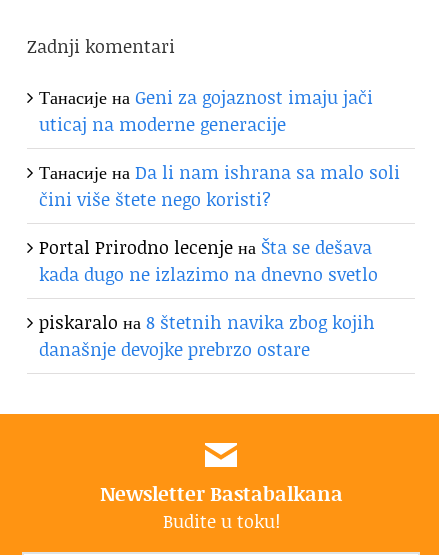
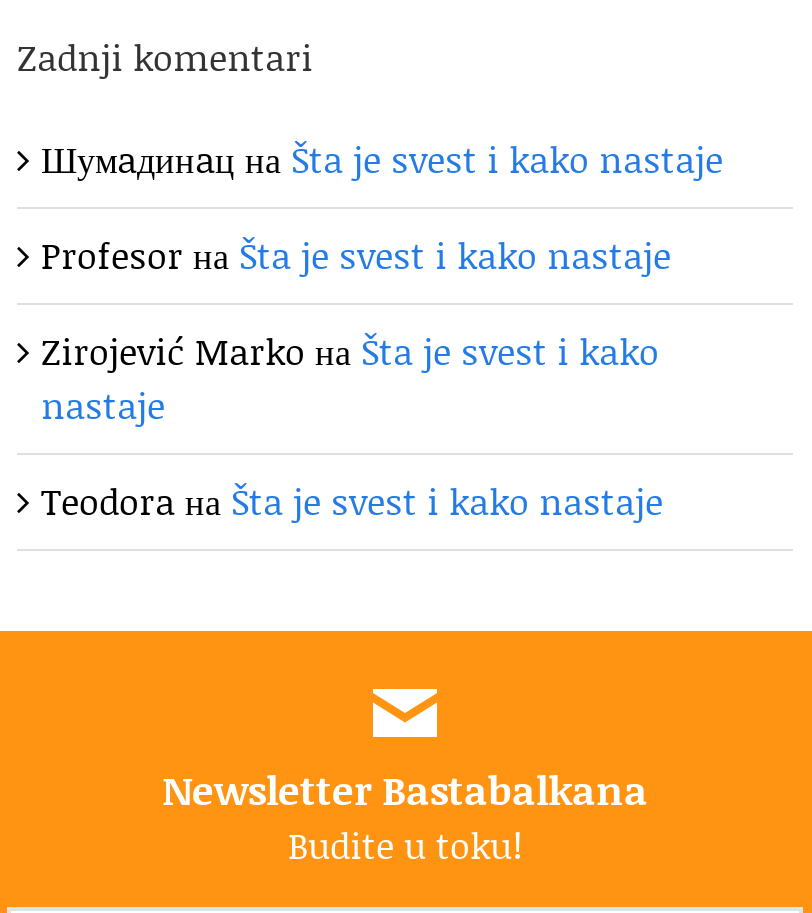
- Танасије на Geni za gojaznost imaju jači
- uticaj na moderne generacije
+ Шумaдинaц на Šta je svest i kako nastaje

- Танасије на Da li nam ishrana sa malo soli
- čini više štete nego koristi?
+ Profesor на Šta je svest i kako nastaje

- Portal Prirodno lecenje на Šta se dešava
- kada dugo ne izlazimo na dnevno svetlo
+ Zirojević Marko на Šta je svest i kako
+ nastaje

- piskaralo на 8 štetnih navika zbog kojih
- današnje devojke prebrzo ostare
+ Teodora на Šta je svest i kako nastaje
